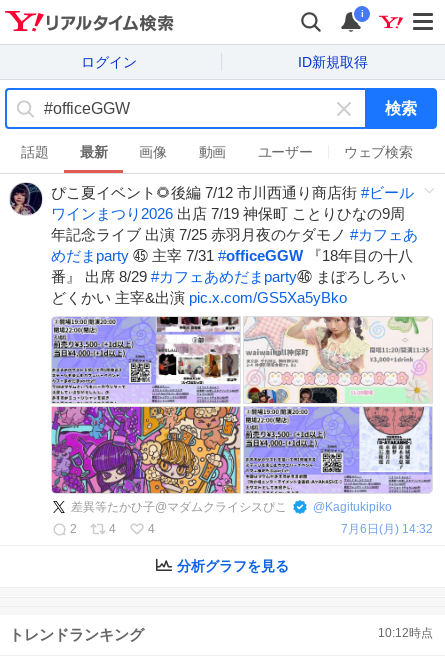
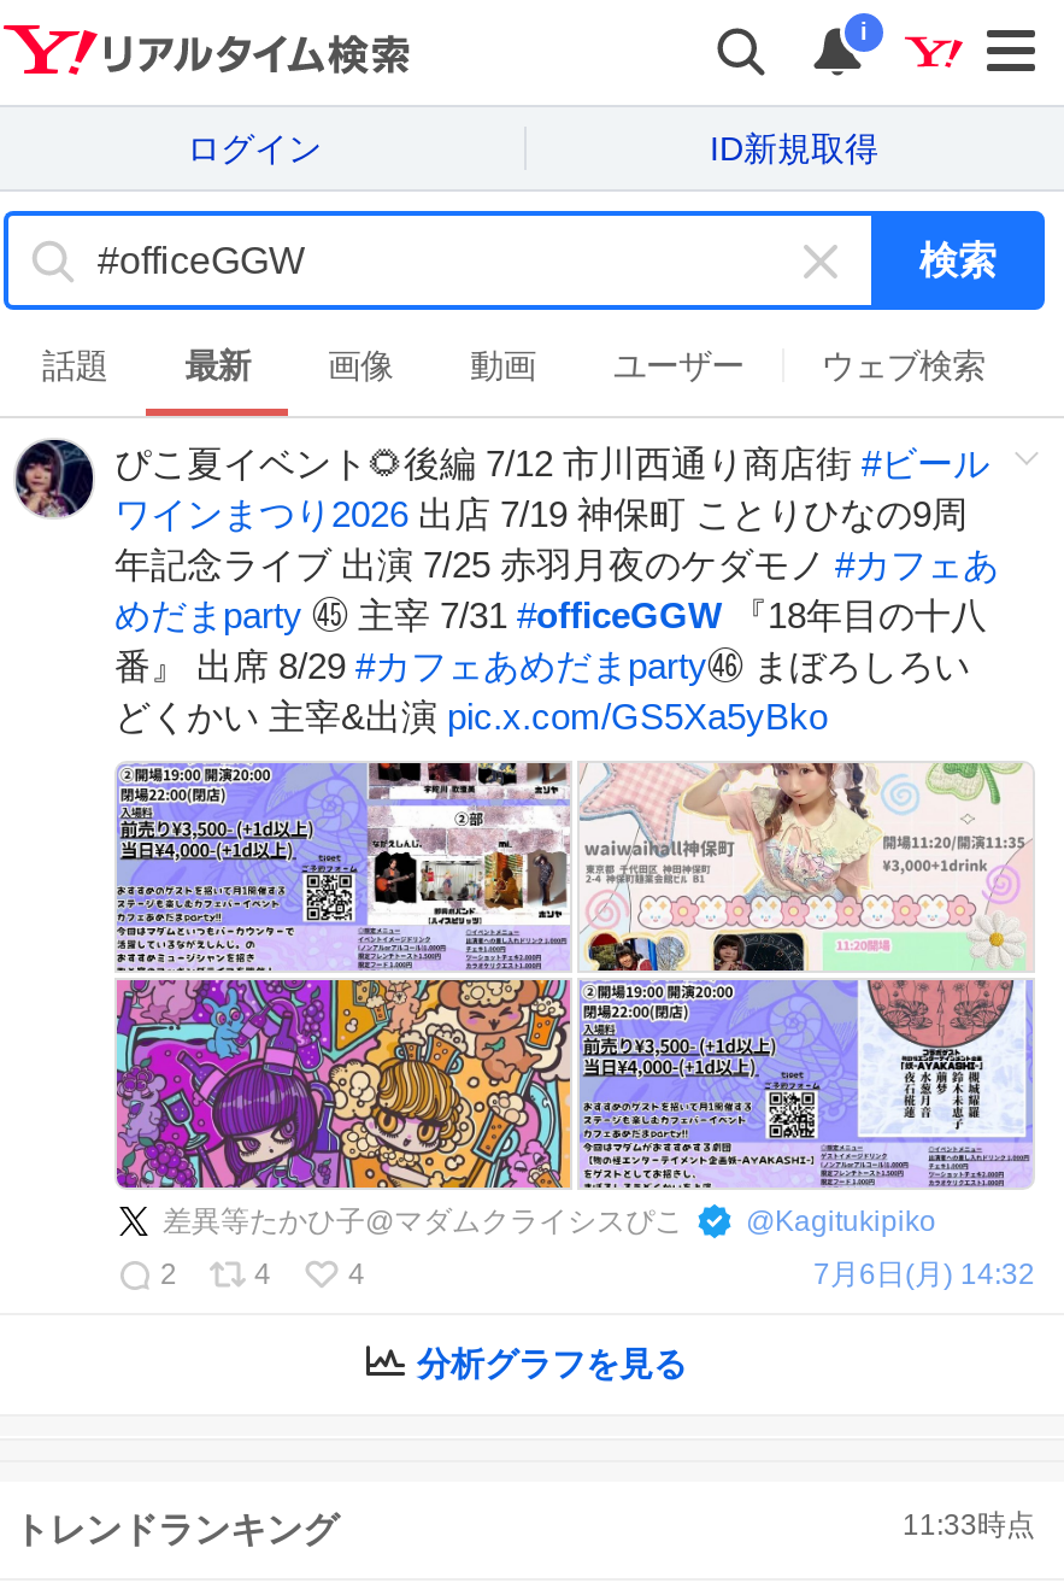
- 10:12時点
+ 11:33時点
